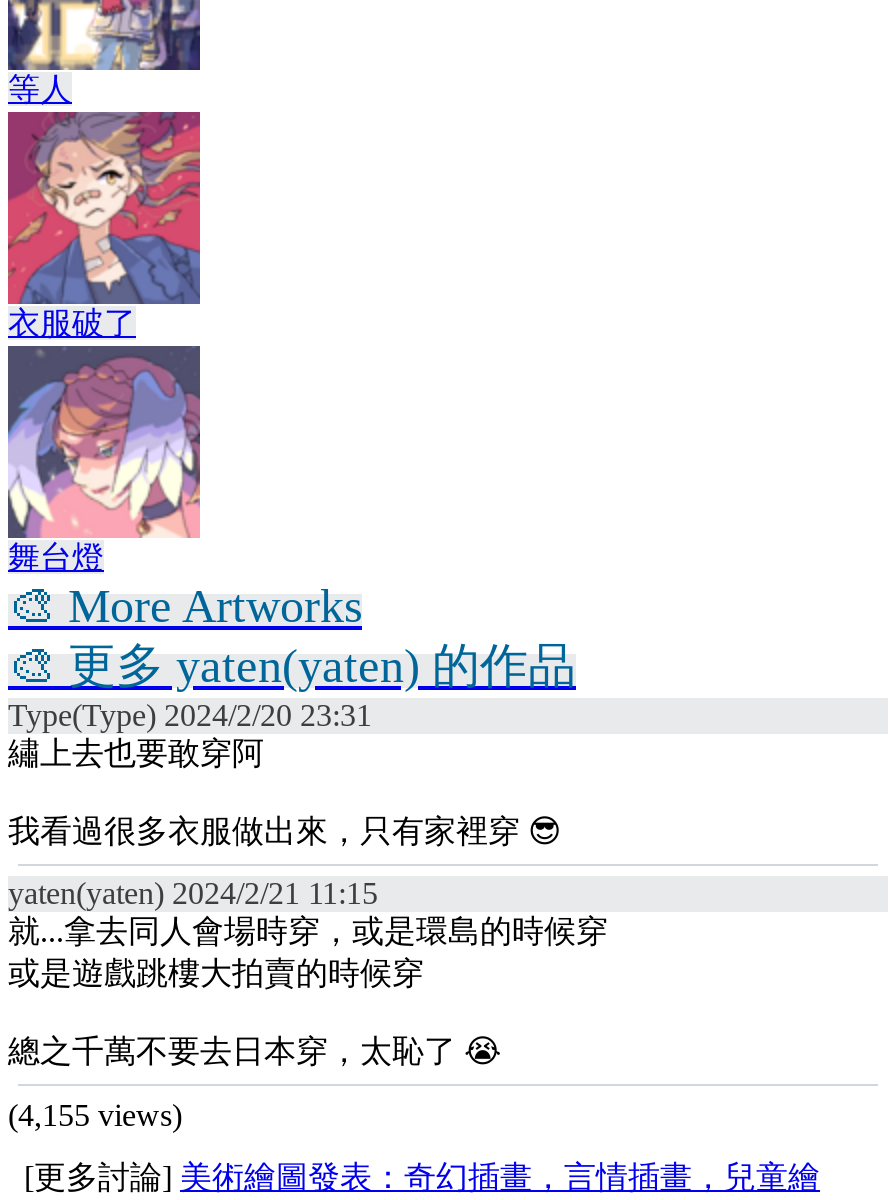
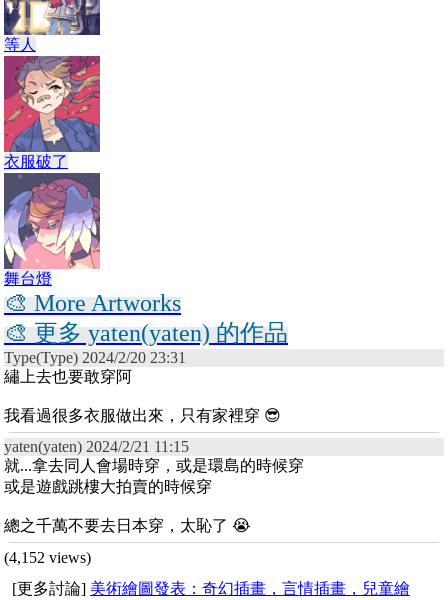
- (4,155 views)
+ (4,152 views)
